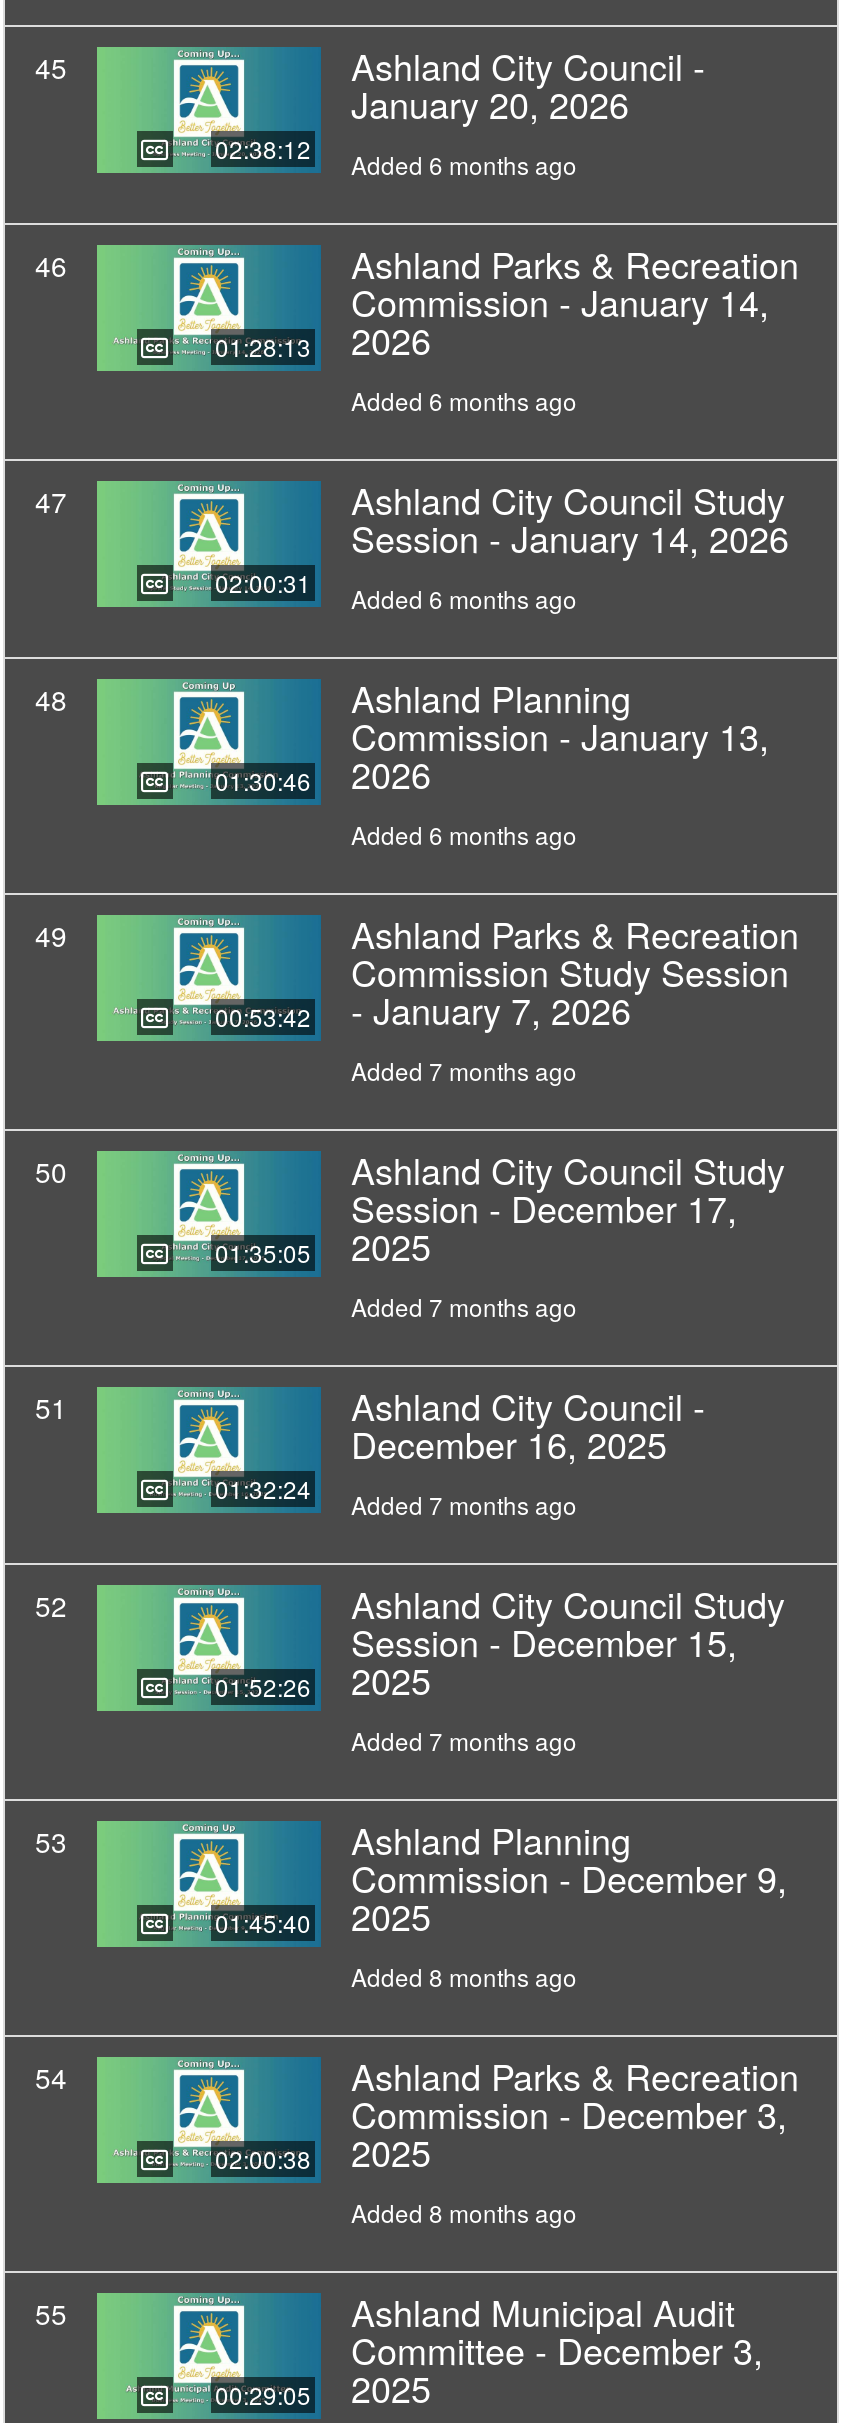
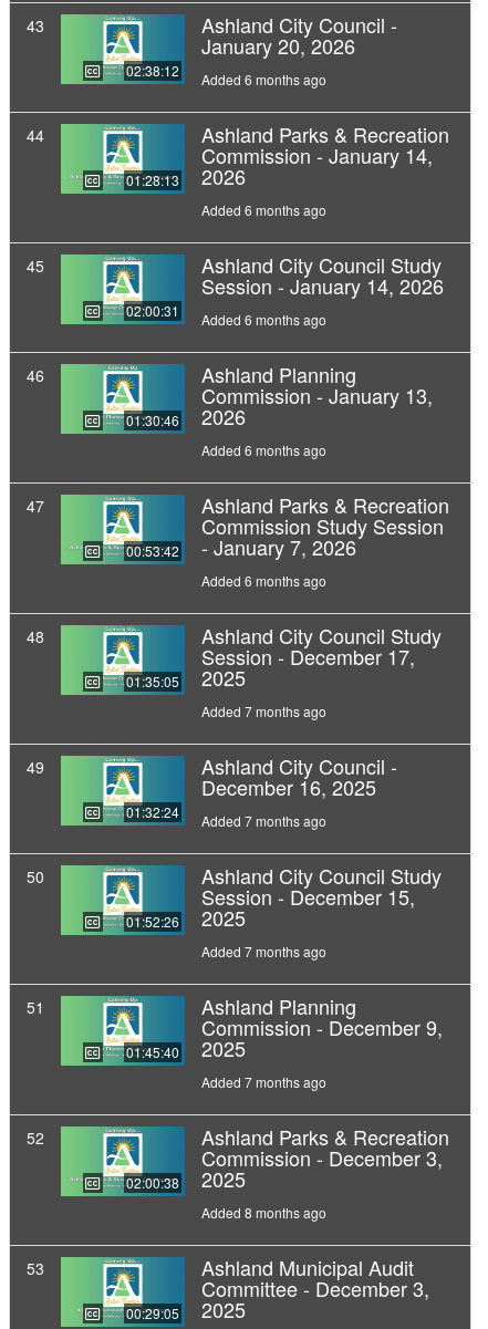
- 45
+ 43

- 46
+ 44

- 47
+ 45

- 48
+ 46

- 49
+ 47

- Added 7 months ago
+ Added 6 months ago

- 50
+ 48

- 51
+ 49

- 52
+ 50

- 53
+ 51

- Added 8 months ago
+ Added 7 months ago

- 54
+ 52

- 55
+ 53
